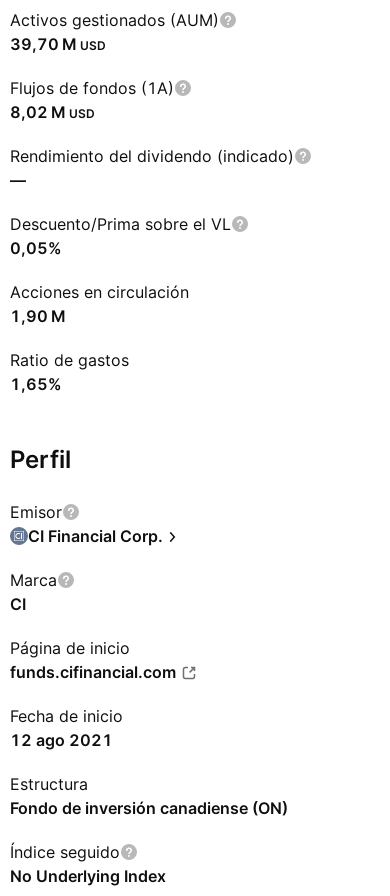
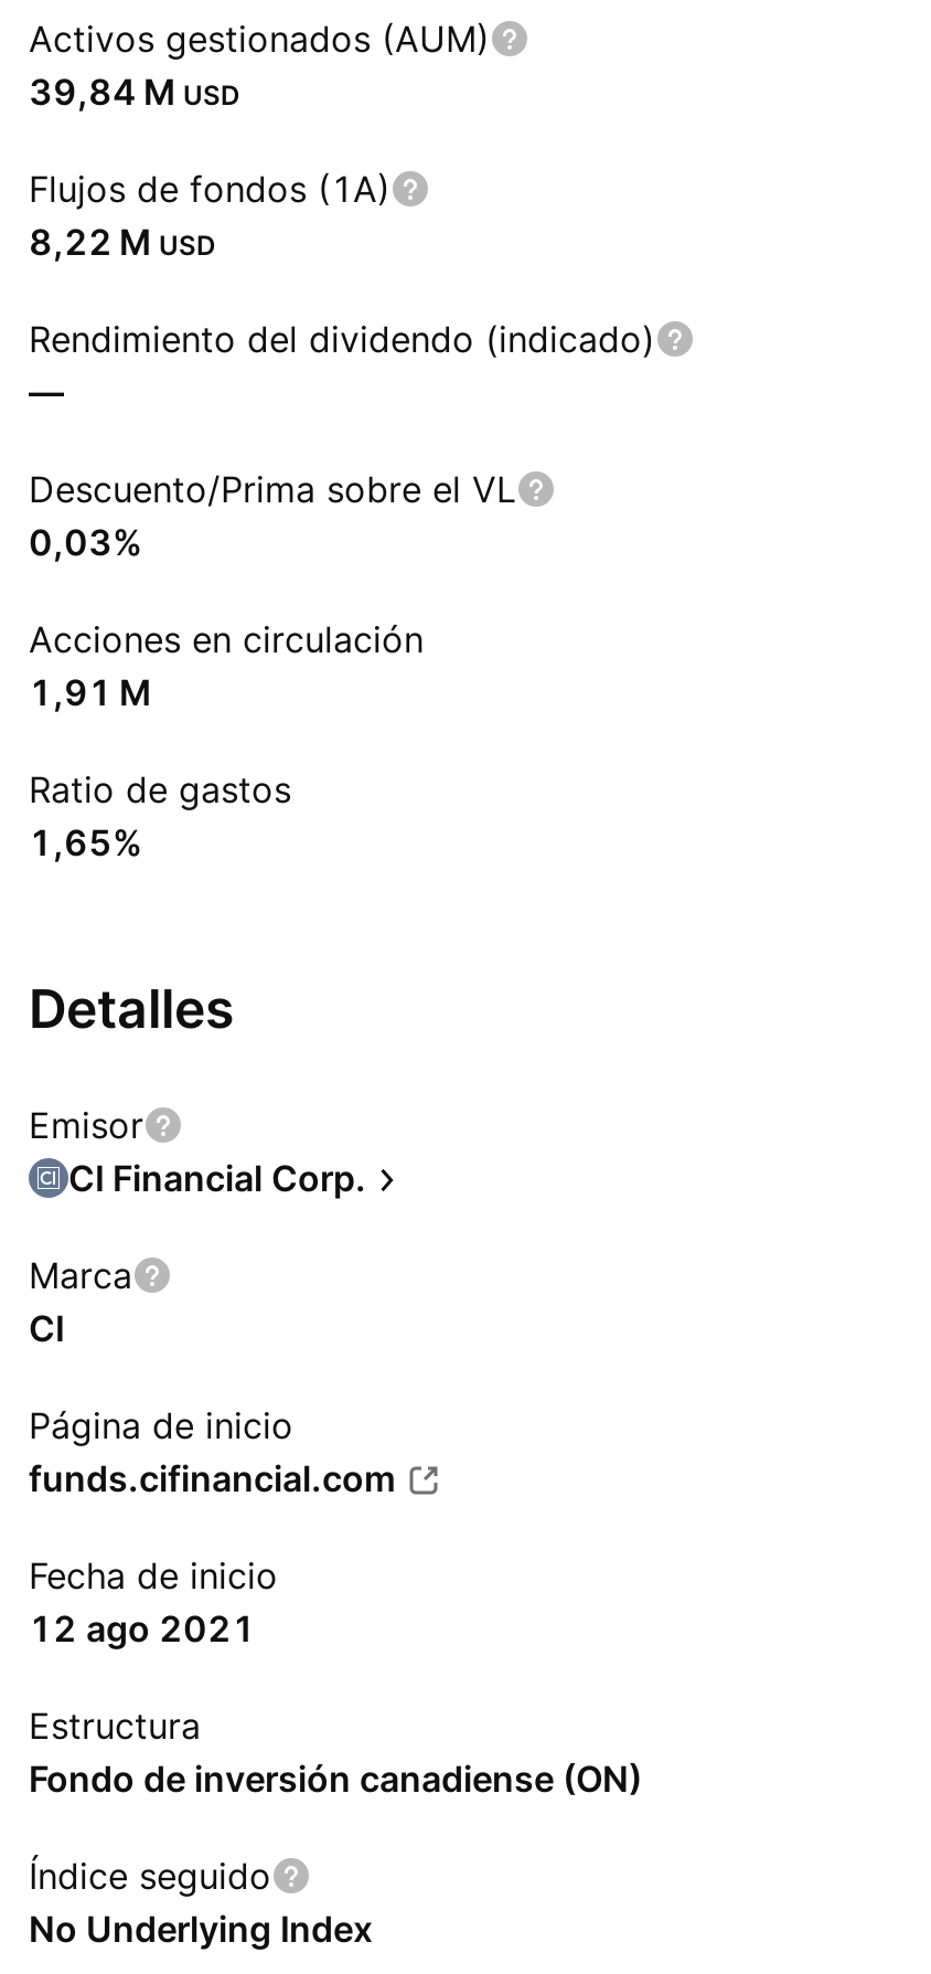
- 39,70 M USD
+ 39,84 M USD

- 8,02 M USD
+ 8,22 M USD

- 0,05%
+ 0,03%

- 1,90 M
+ 1,91 M

- Perfil
+ Detalles
